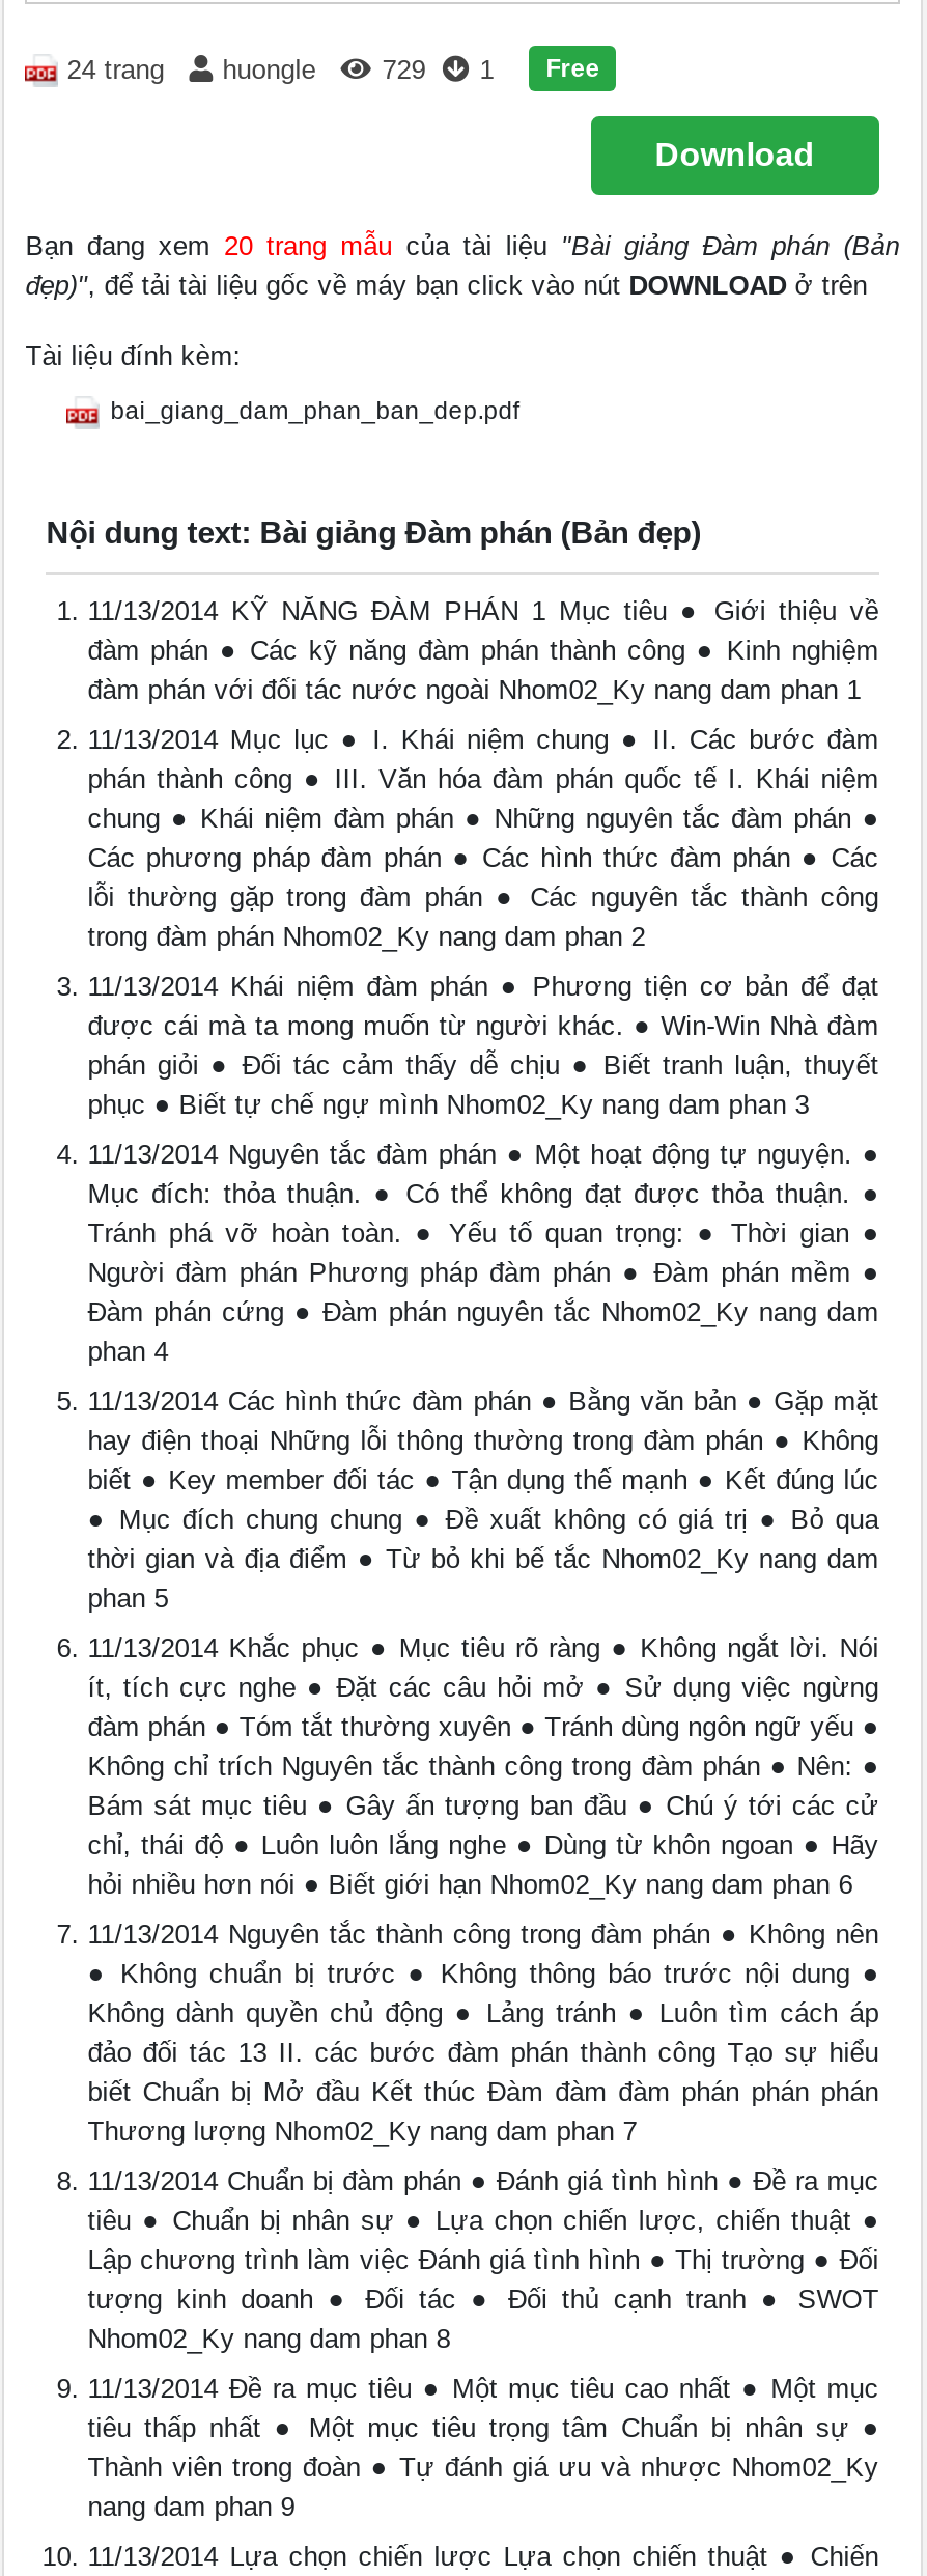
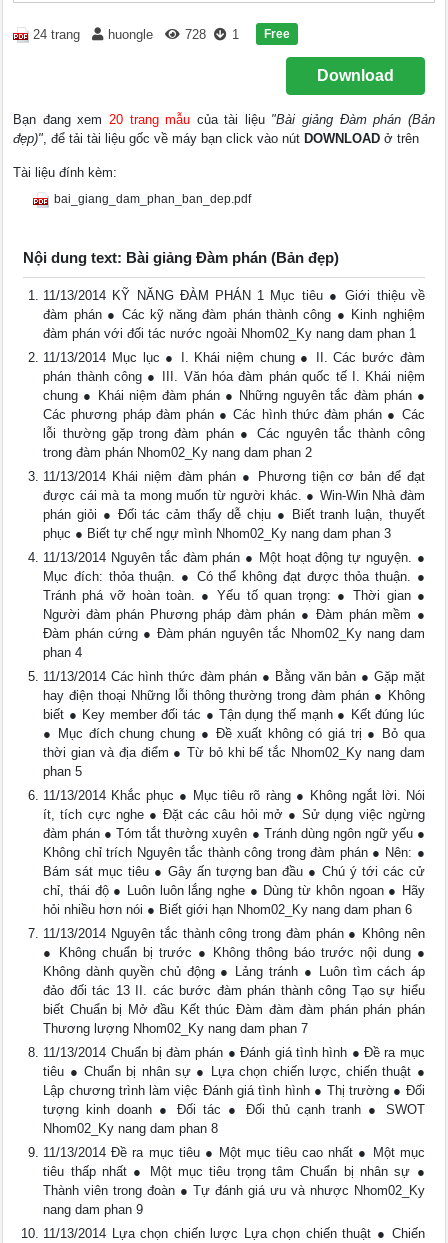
- 729 1 Free
+ 728 1 Free
